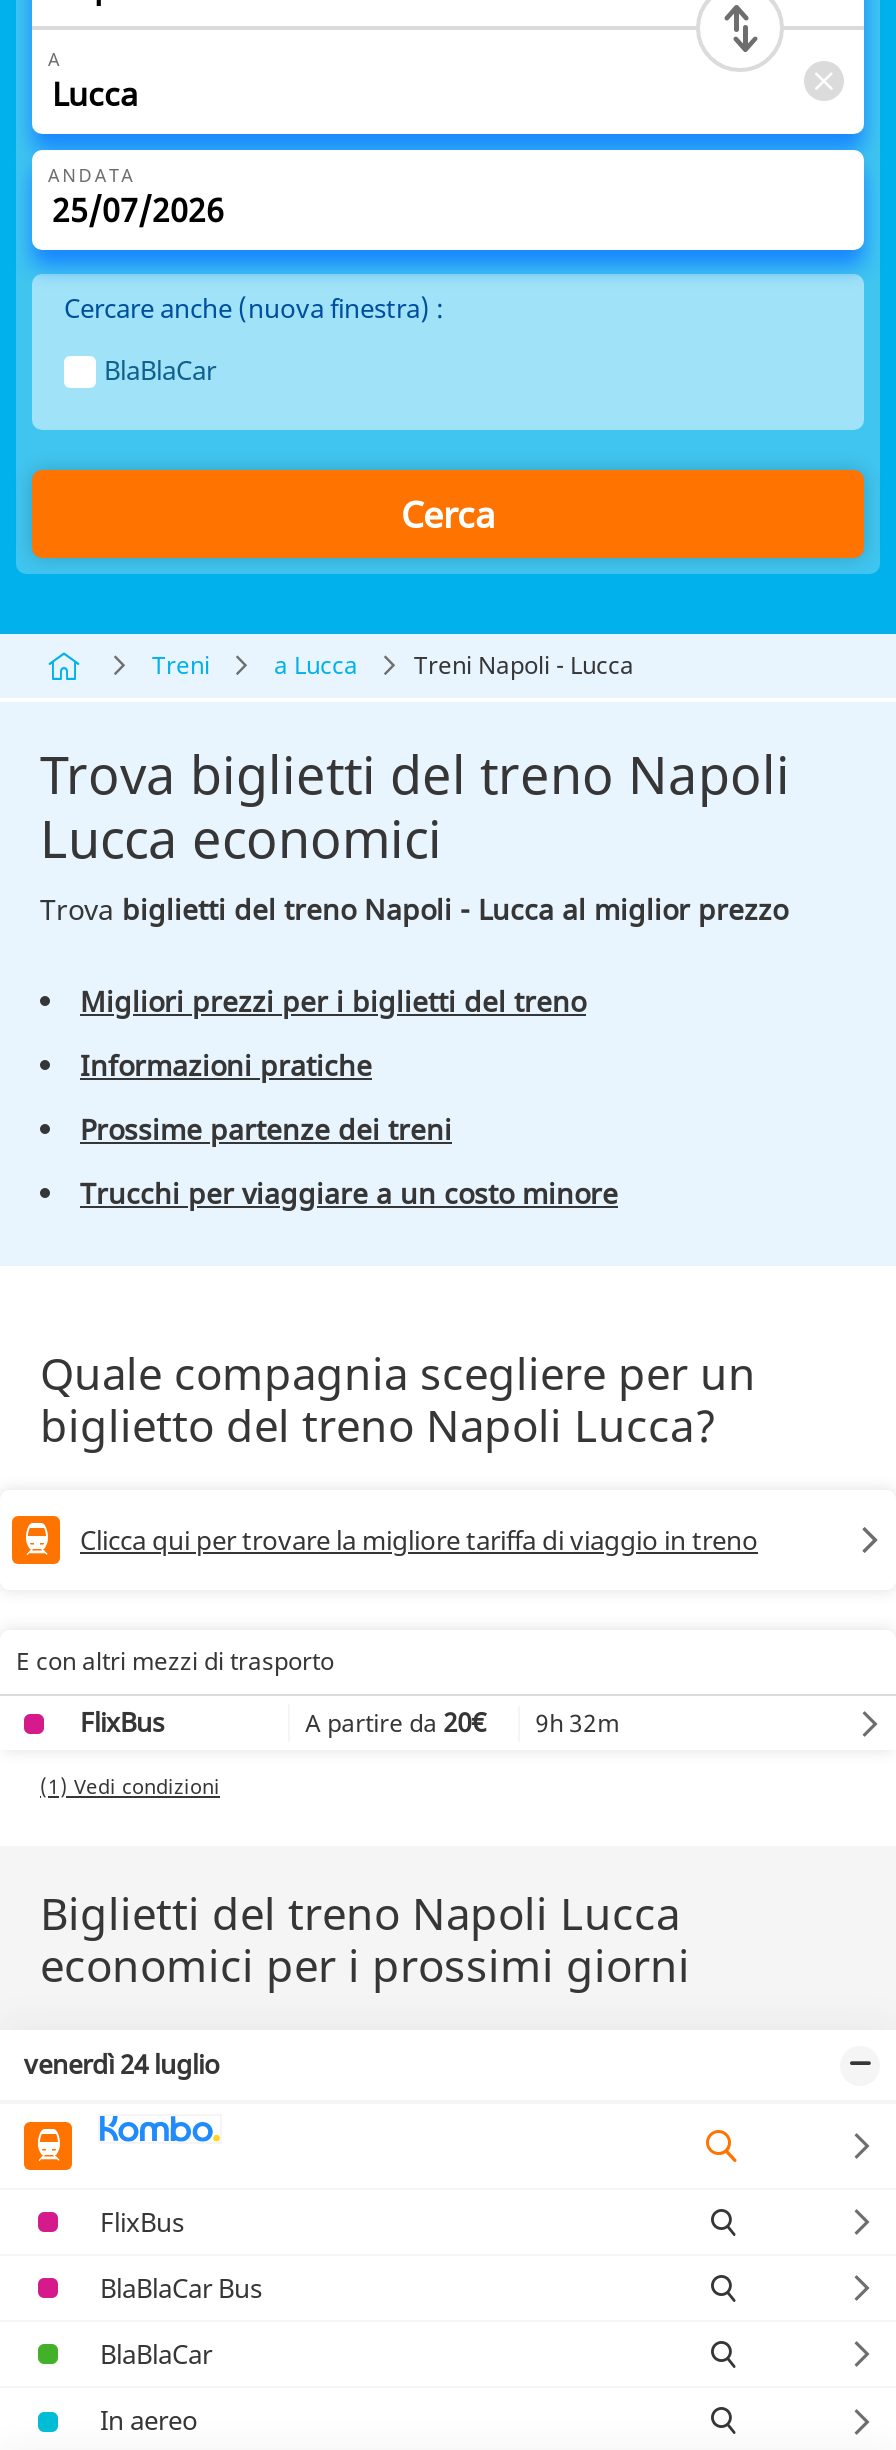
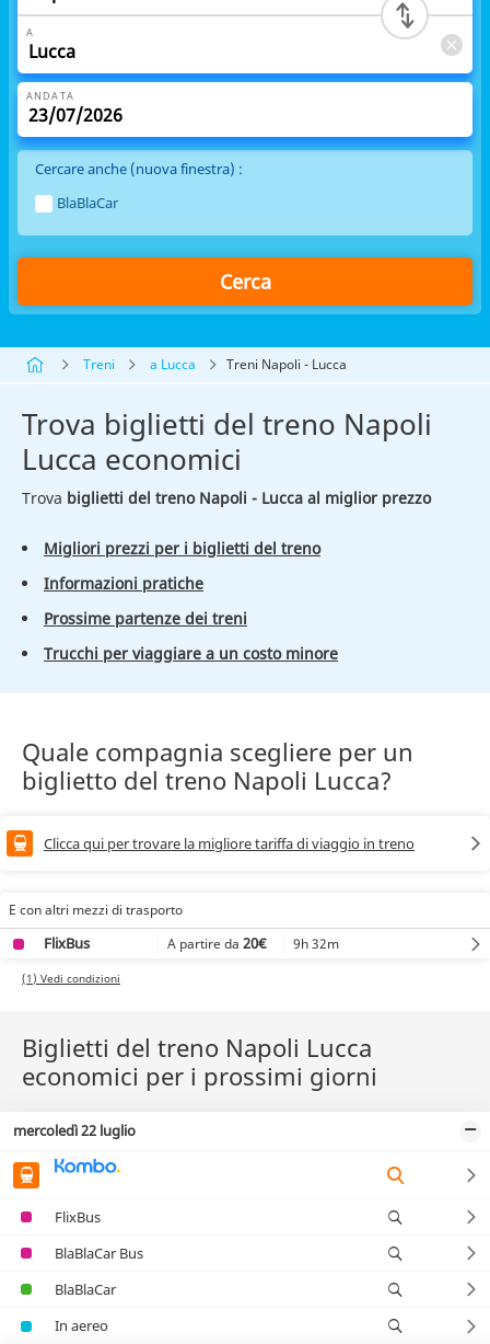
- venerdì 24 luglio
+ mercoledì 22 luglio
